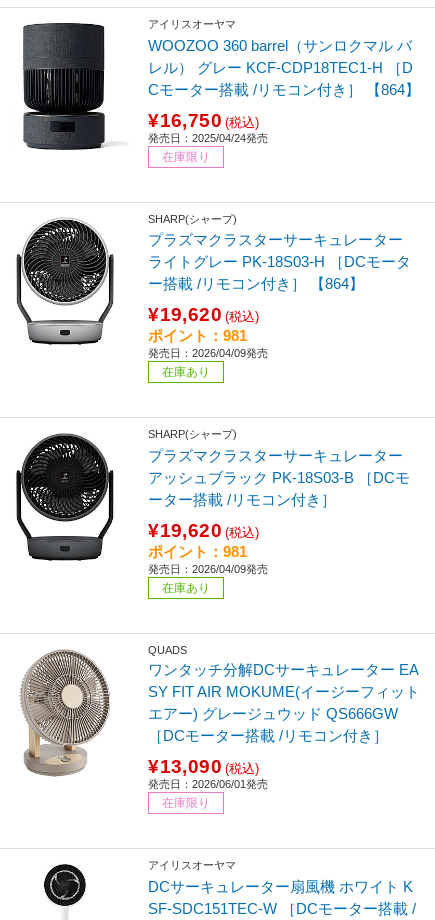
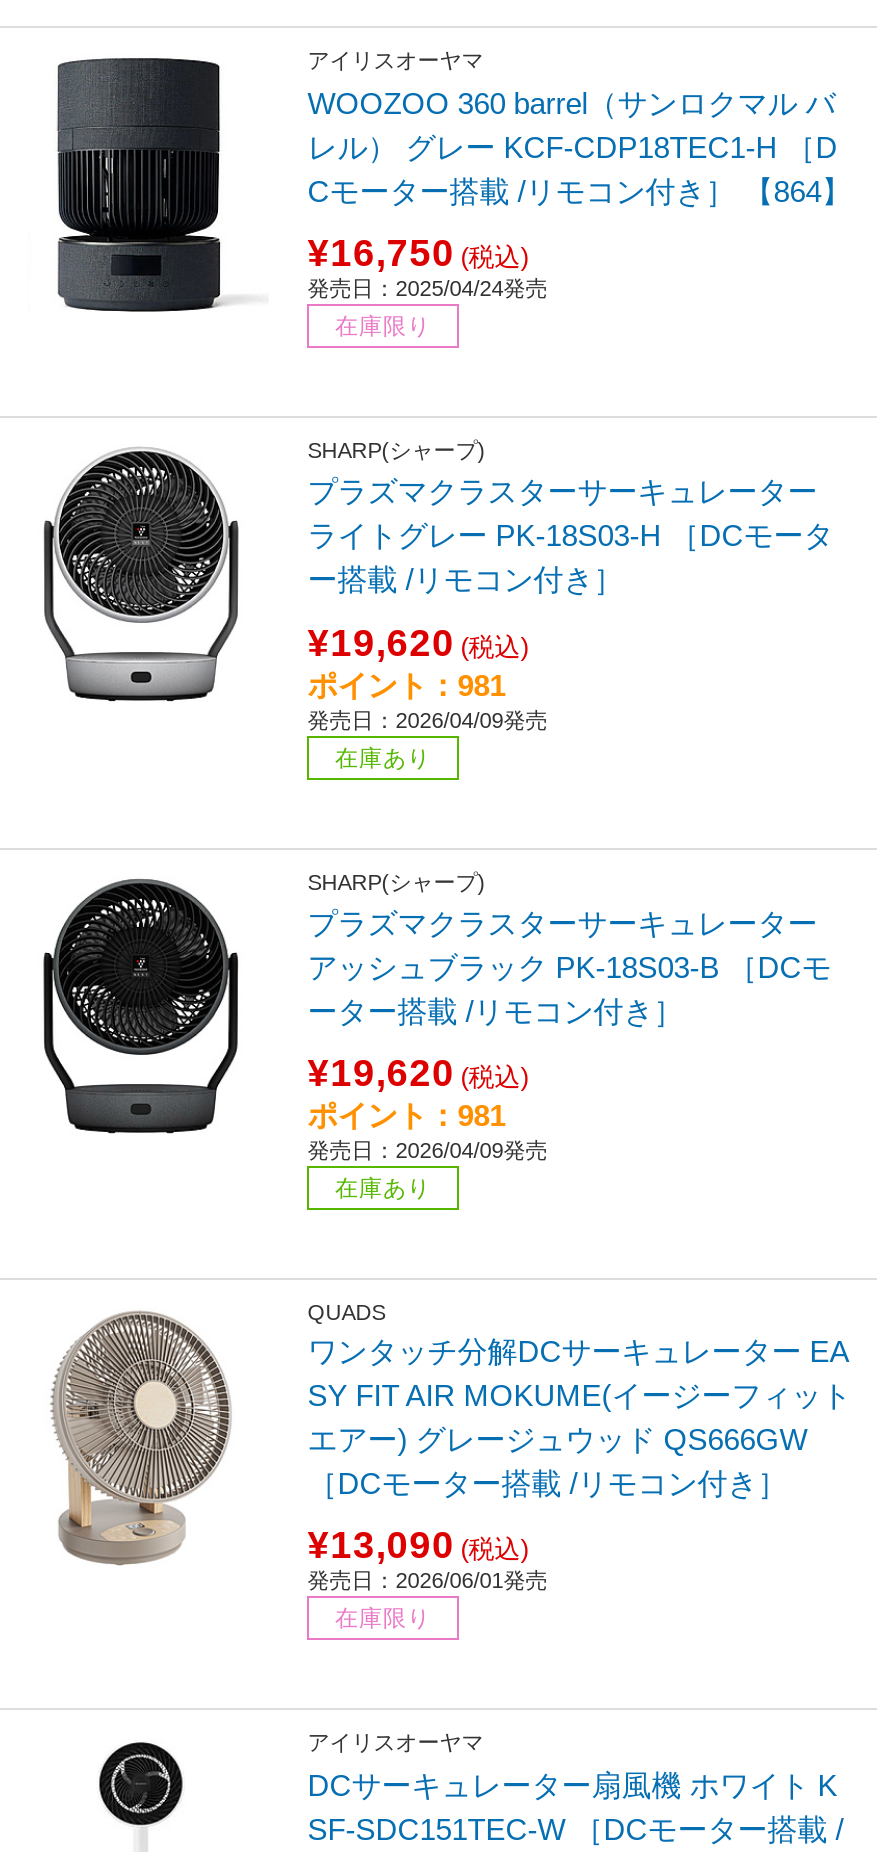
- ー搭載 /リモコン付き］ 【864】
+ ー搭載 /リモコン付き］
